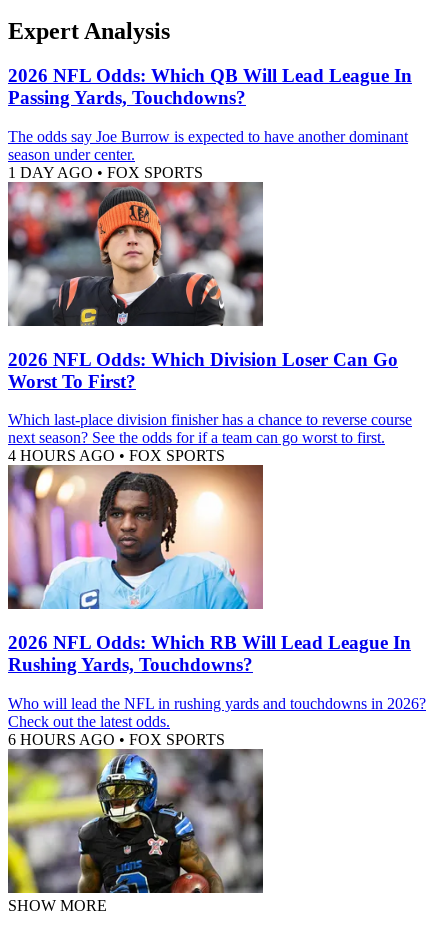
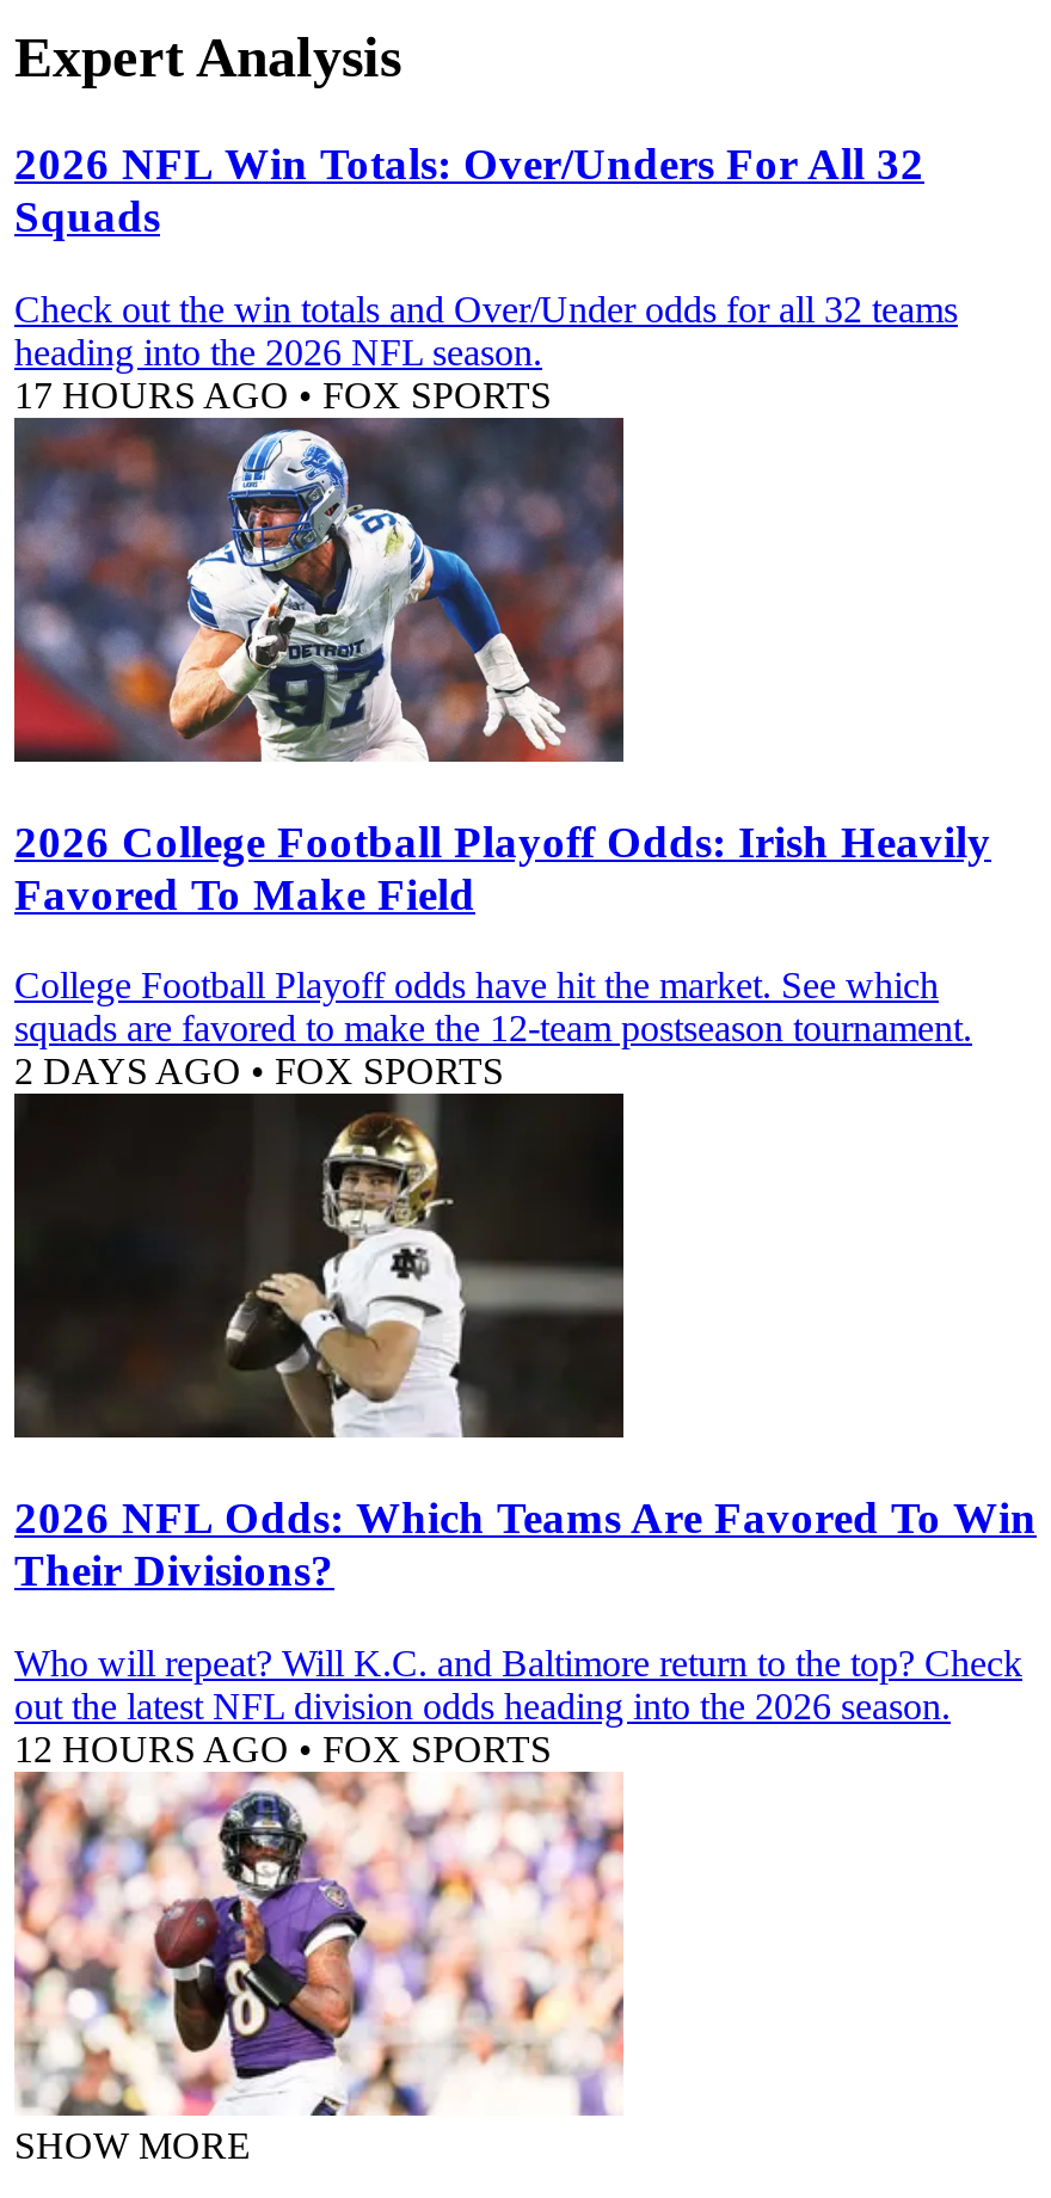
- 2026 NFL Odds: Which QB Will Lead League In
- Passing Yards, Touchdowns?
+ 2026 NFL Win Totals: Over/Unders For All 32
+ Squads

- The odds say Joe Burrow is expected to have another dominant
- season under center.
- 1 DAY AGO • FOX SPORTS
+ Check out the win totals and Over/Under odds for all 32 teams
+ heading into the 2026 NFL season.
+ 17 HOURS AGO • FOX SPORTS

- [image]
- 2026 NFL Odds: Which Division Loser Can Go
- Worst To First?
+ [image]
+ 2026 College Football Playoff Odds: Irish Heavily
+ Favored To Make Field

- [image]
- Which last-place division finisher has a chance to reverse course
- next season? See the odds for if a team can go worst to first.
- 4 HOURS AGO • FOX SPORTS
+ [image]
+ College Football Playoff odds have hit the market. See which
+ squads are favored to make the 12-team postseason tournament.
+ 2 DAYS AGO • FOX SPORTS

- 2026 NFL Odds: Which RB Will Lead League In
- Rushing Yards, Touchdowns?
+ 2026 NFL Odds: Which Teams Are Favored To Win
+ Their Divisions?

- Who will lead the NFL in rushing yards and touchdowns in 2026?
- Check out the latest odds.
- 6 HOURS AGO • FOX SPORTS
+ Who will repeat? Will K.C. and Baltimore return to the top? Check
+ out the latest NFL division odds heading into the 2026 season.
+ 12 HOURS AGO • FOX SPORTS

- [image]
+ [image]
